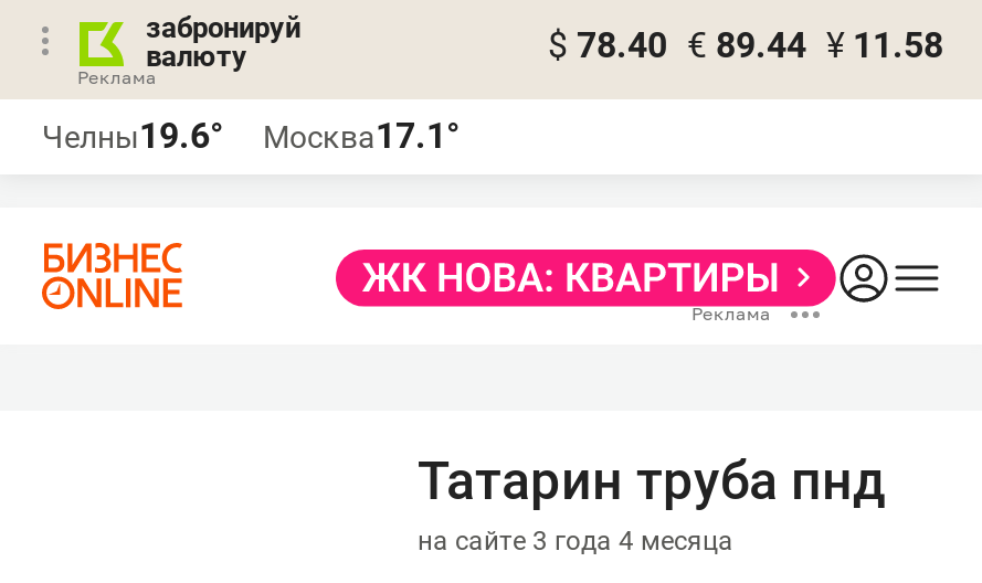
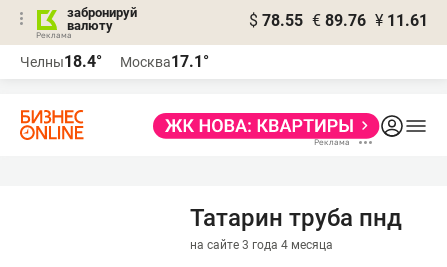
- $ 78.40 € 89.44 ¥ 11.58
+ $ 78.55 € 89.76 ¥ 11.61

- Челны19.6° Москва17.1°
+ Челны18.4° Москва17.1°
